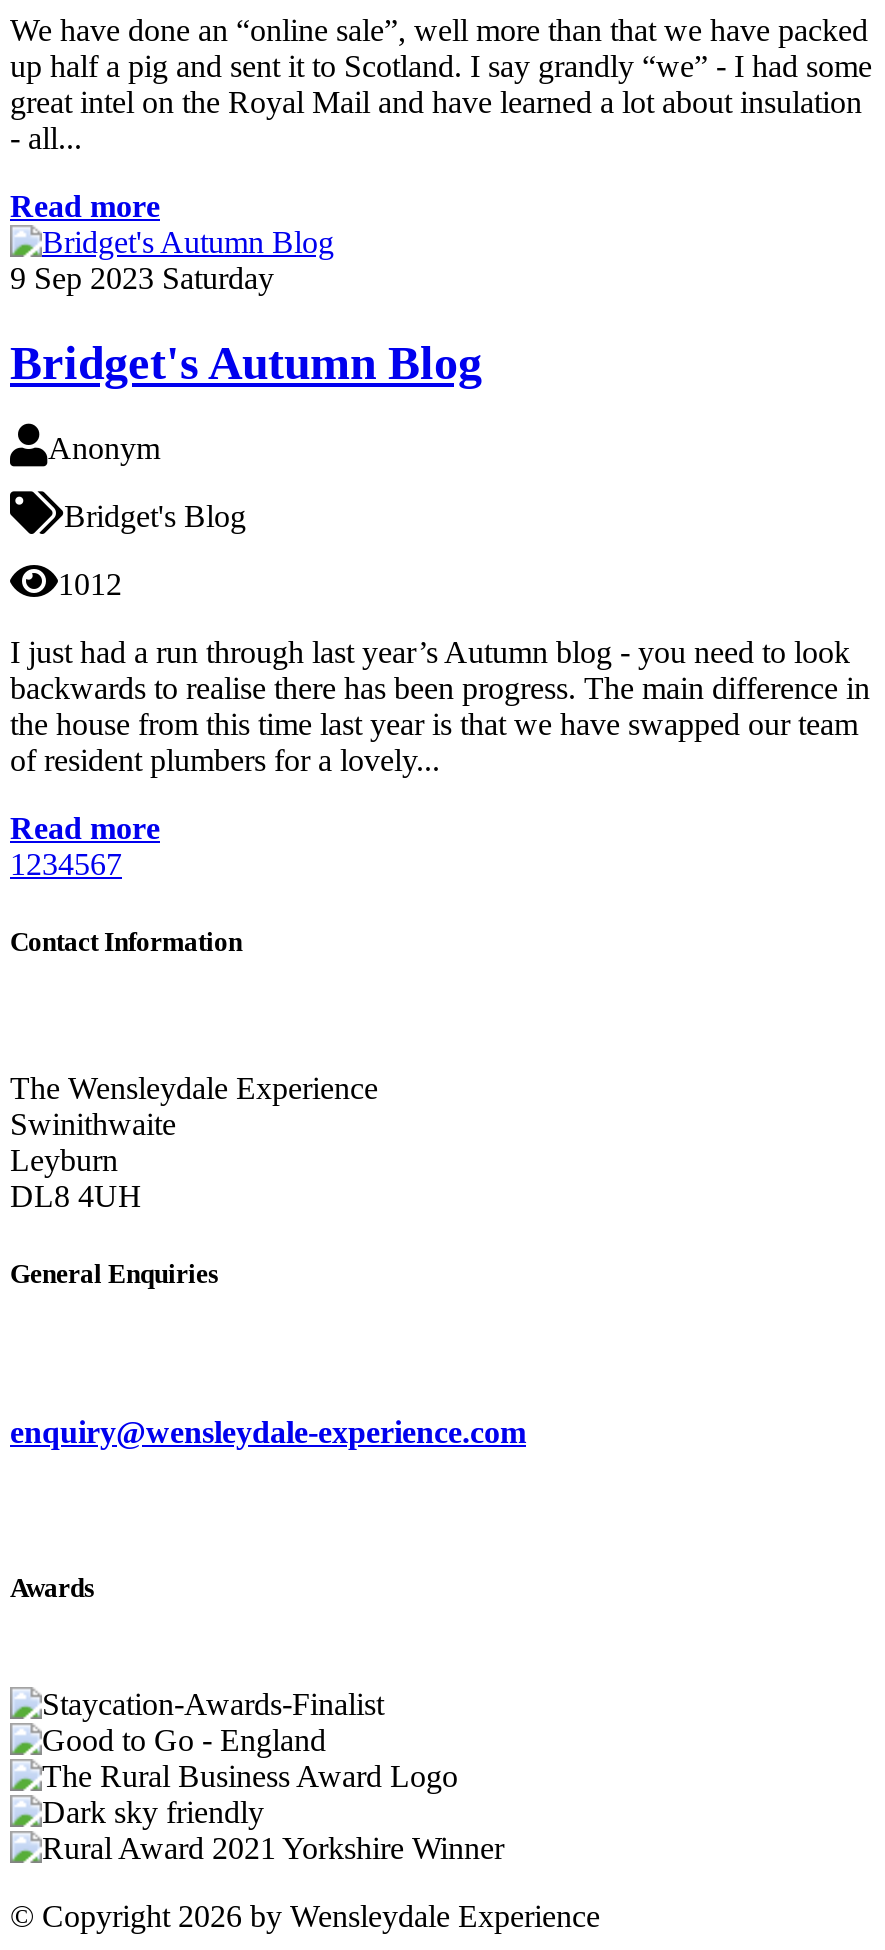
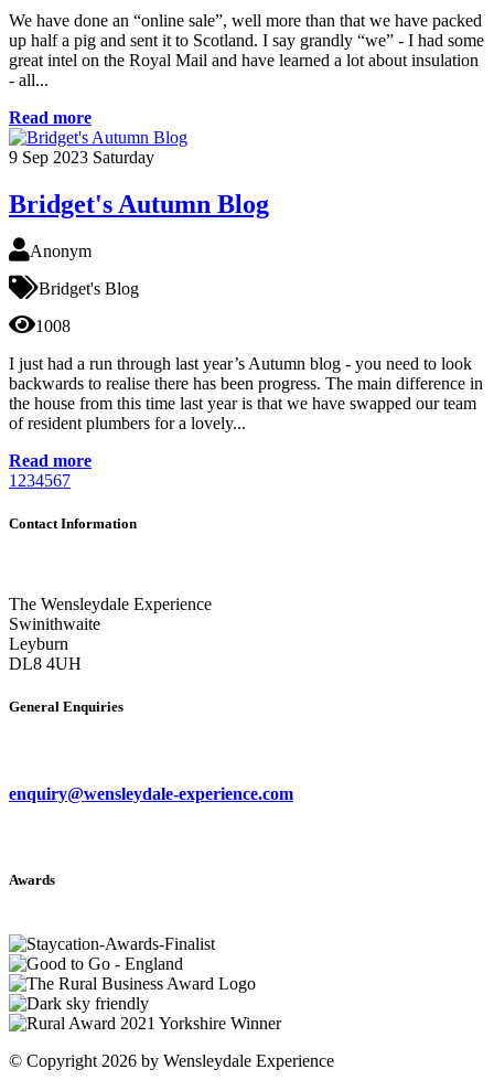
- 1012
+ 1008
